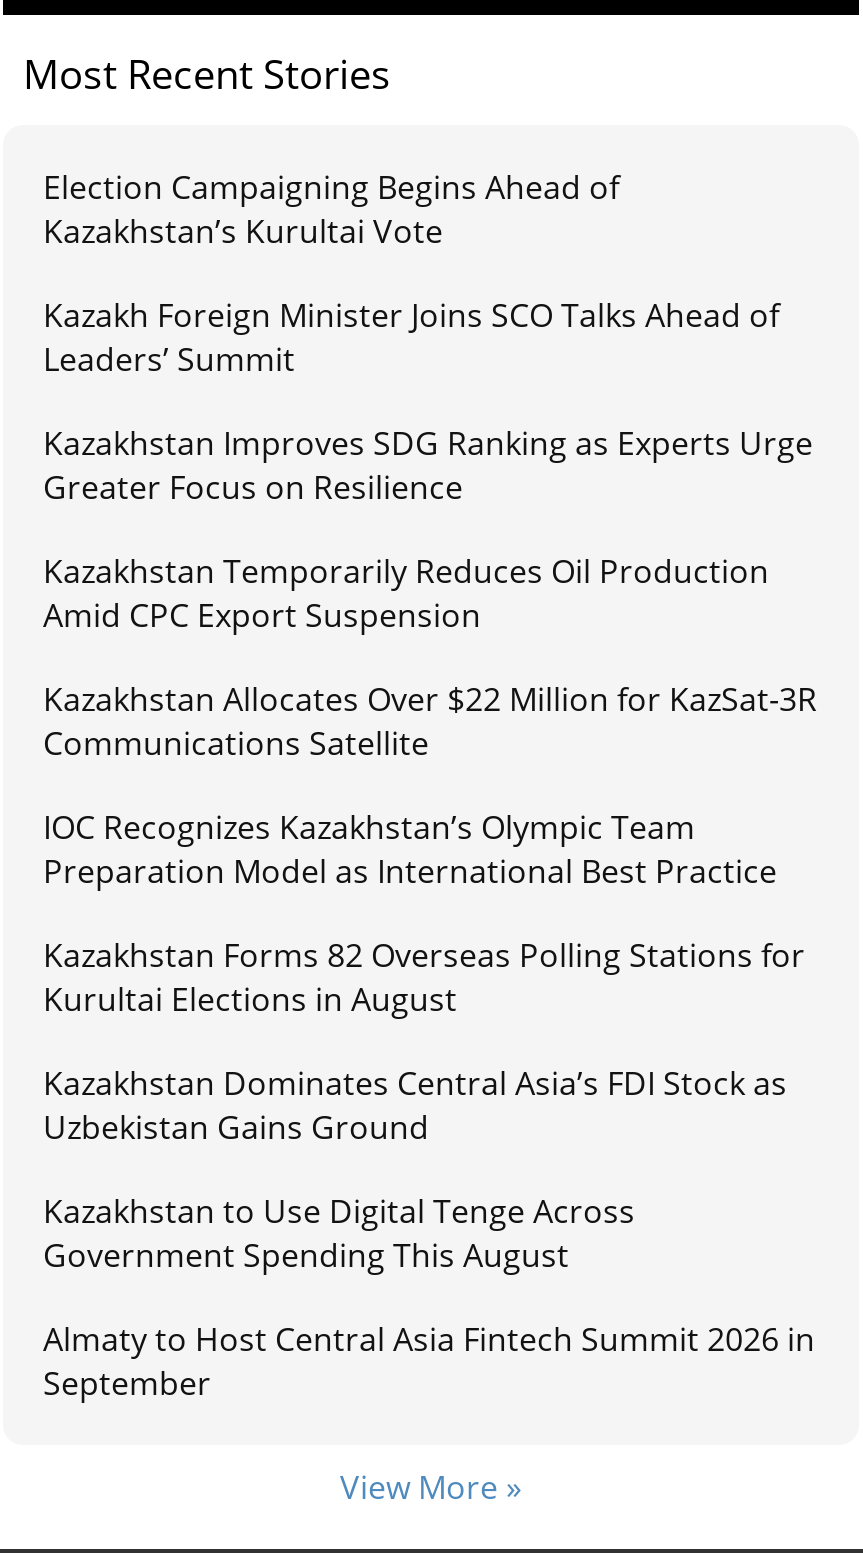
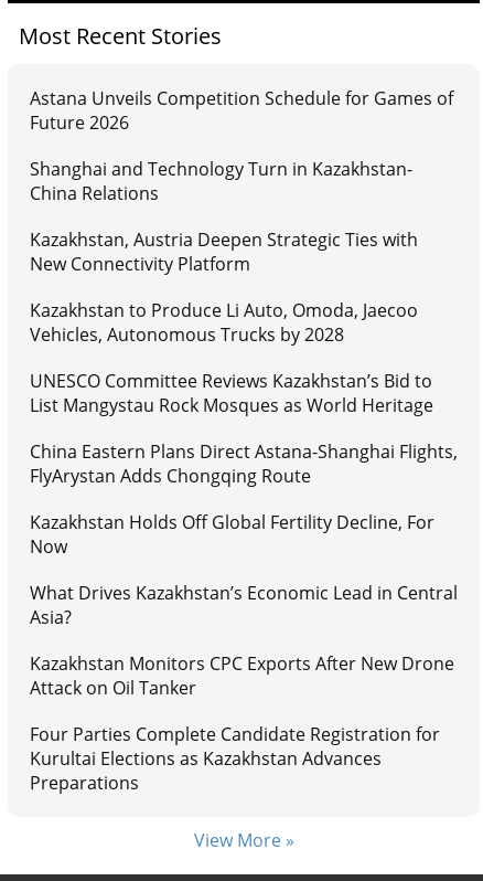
- Election Campaigning Begins Ahead of
- Kazakhstan’s Kurultai Vote
+ Astana Unveils Competition Schedule for Games of
+ Future 2026

- Kazakh Foreign Minister Joins SCO Talks Ahead of
- Leaders’ Summit
+ Shanghai and Technology Turn in Kazakhstan-
+ China Relations

- Kazakhstan Improves SDG Ranking as Experts Urge
- Greater Focus on Resilience
+ Kazakhstan, Austria Deepen Strategic Ties with
+ New Connectivity Platform

- Kazakhstan Temporarily Reduces Oil Production
- Amid CPC Export Suspension
+ Kazakhstan to Produce Li Auto, Omoda, Jaecoo
+ Vehicles, Autonomous Trucks by 2028

- Kazakhstan Allocates Over $22 Million for KazSat-3R
- Communications Satellite
+ UNESCO Committee Reviews Kazakhstan’s Bid to
+ List Mangystau Rock Mosques as World Heritage

- IOC Recognizes Kazakhstan’s Olympic Team
- Preparation Model as International Best Practice
+ China Eastern Plans Direct Astana-Shanghai Flights,
+ FlyArystan Adds Chongqing Route

- Kazakhstan Forms 82 Overseas Polling Stations for
- Kurultai Elections in August
+ Kazakhstan Holds Off Global Fertility Decline, For
+ Now

- Kazakhstan Dominates Central Asia’s FDI Stock as
- Uzbekistan Gains Ground
+ What Drives Kazakhstan’s Economic Lead in Central
+ Asia?

- Kazakhstan to Use Digital Tenge Across
- Government Spending This August
+ Kazakhstan Monitors CPC Exports After New Drone
+ Attack on Oil Tanker

- Almaty to Host Central Asia Fintech Summit 2026 in
- September
+ Four Parties Complete Candidate Registration for
+ Kurultai Elections as Kazakhstan Advances
+ Preparations
